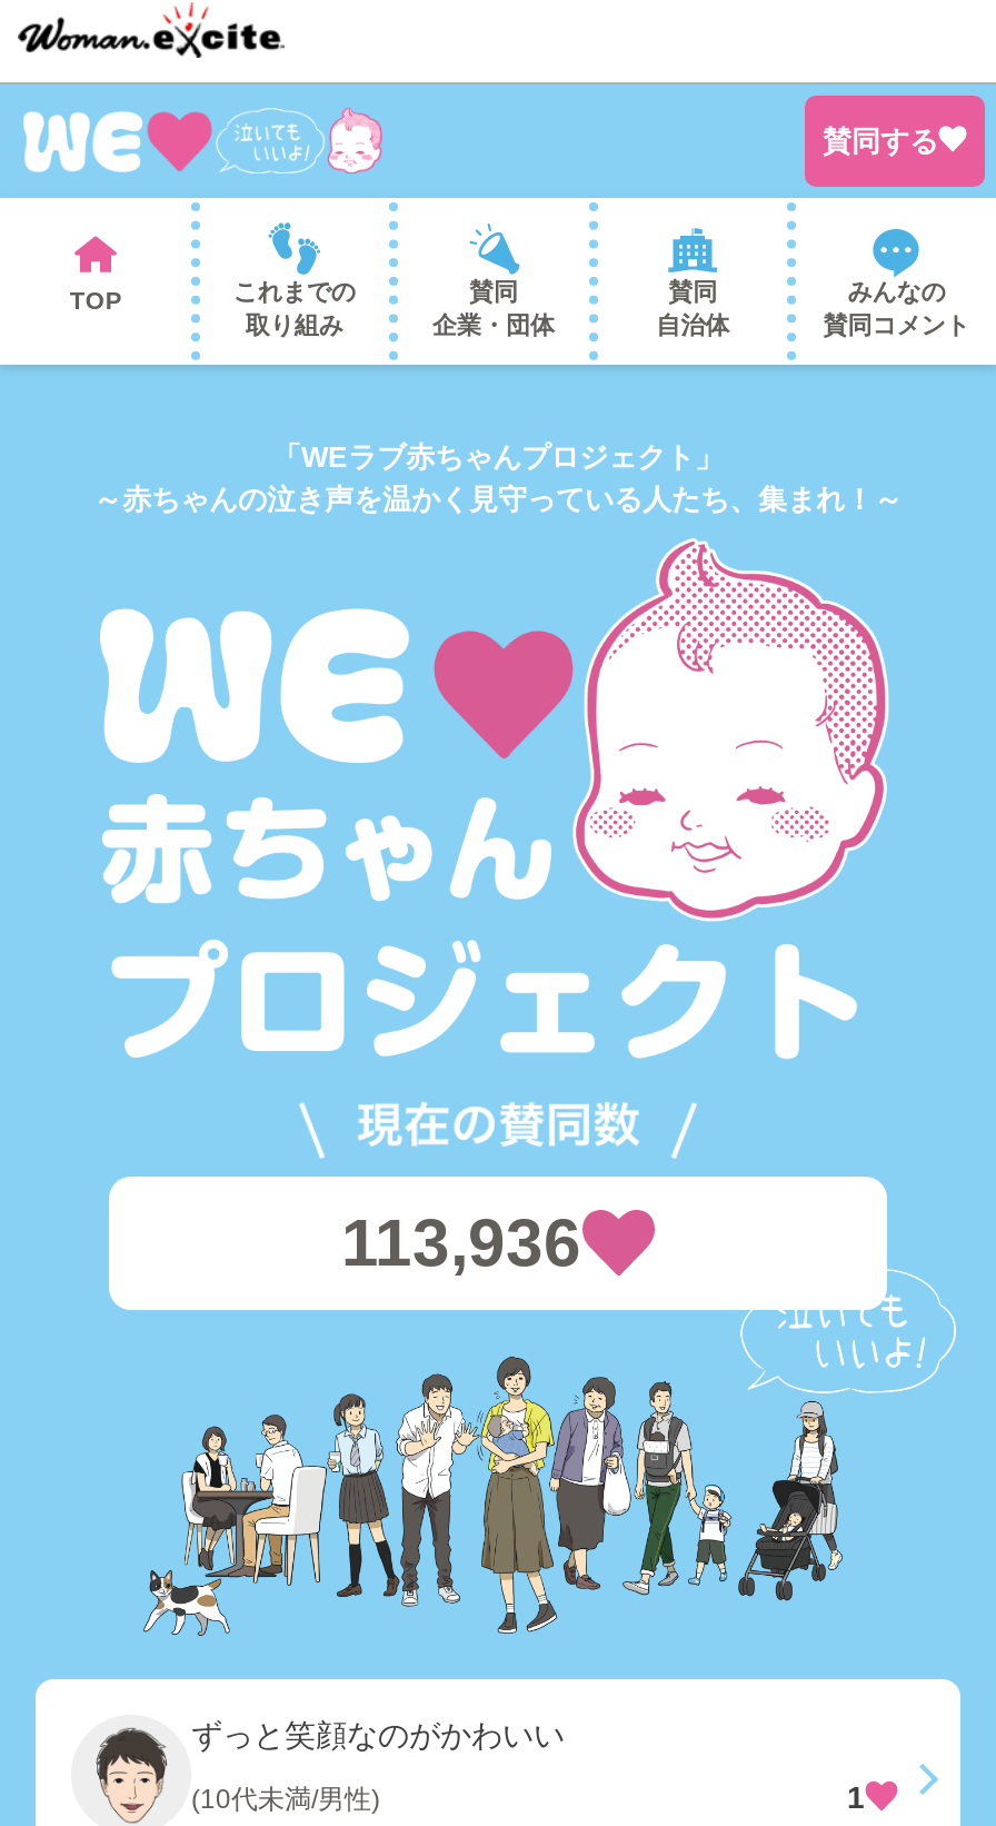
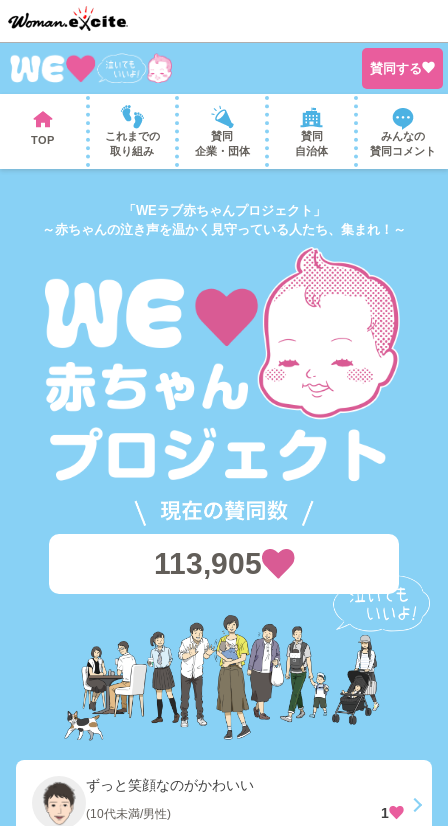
- 113,936
+ 113,905
